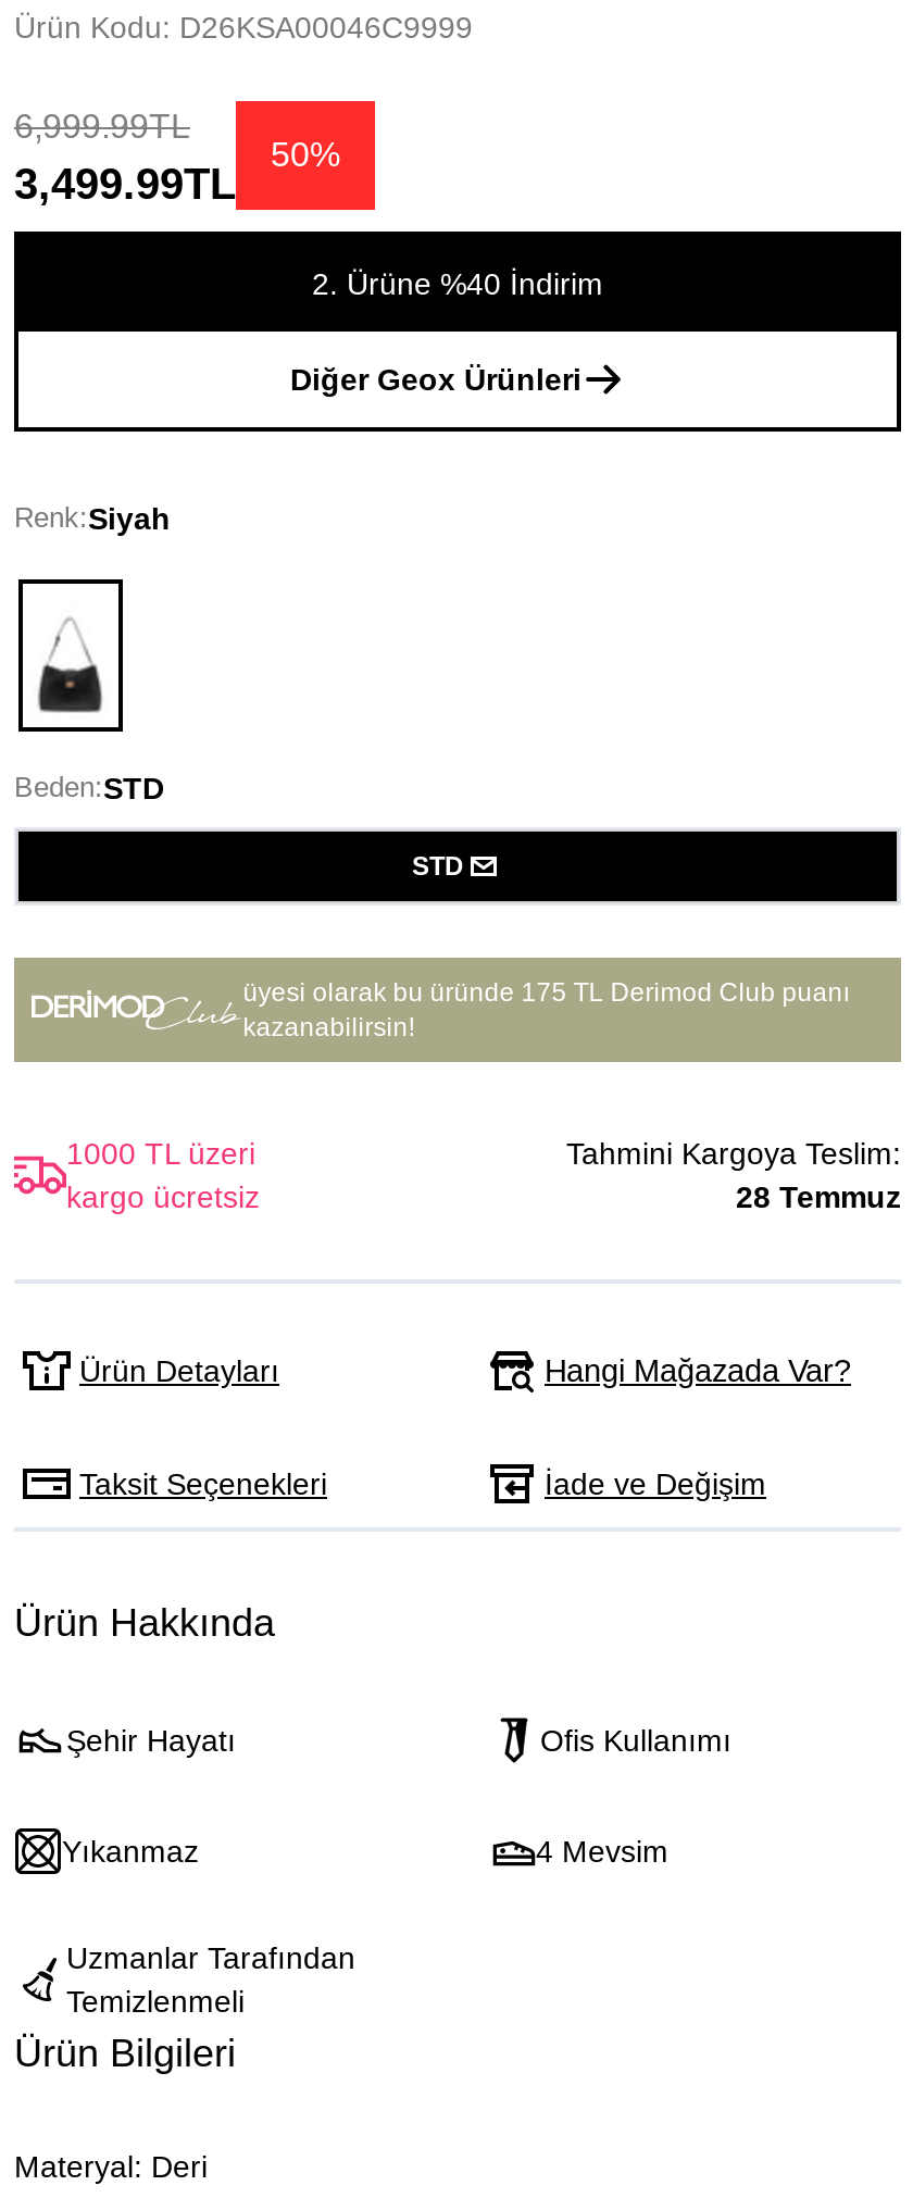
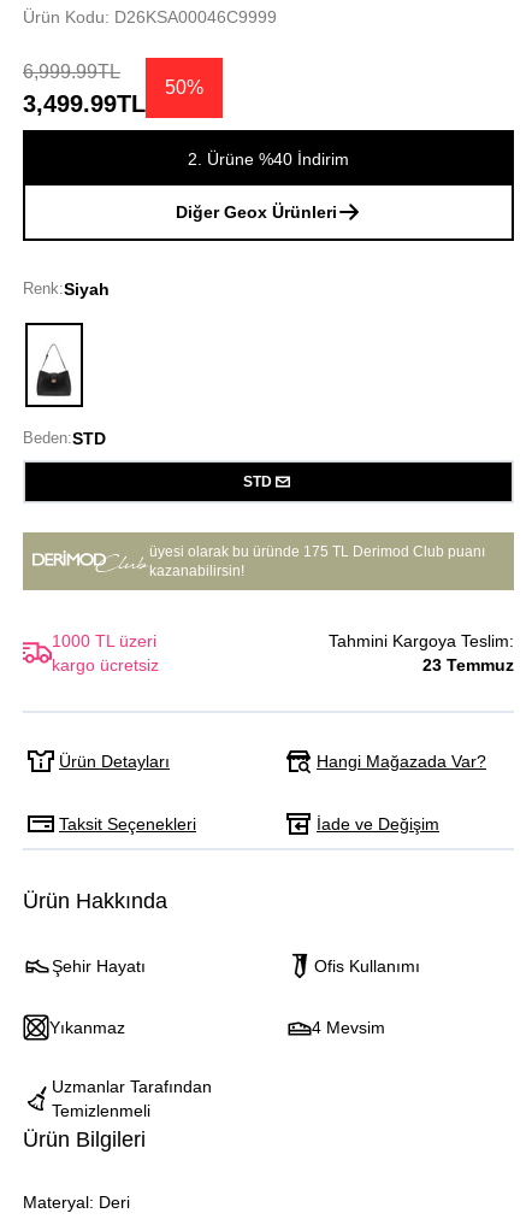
- 28 Temmuz
+ 23 Temmuz
